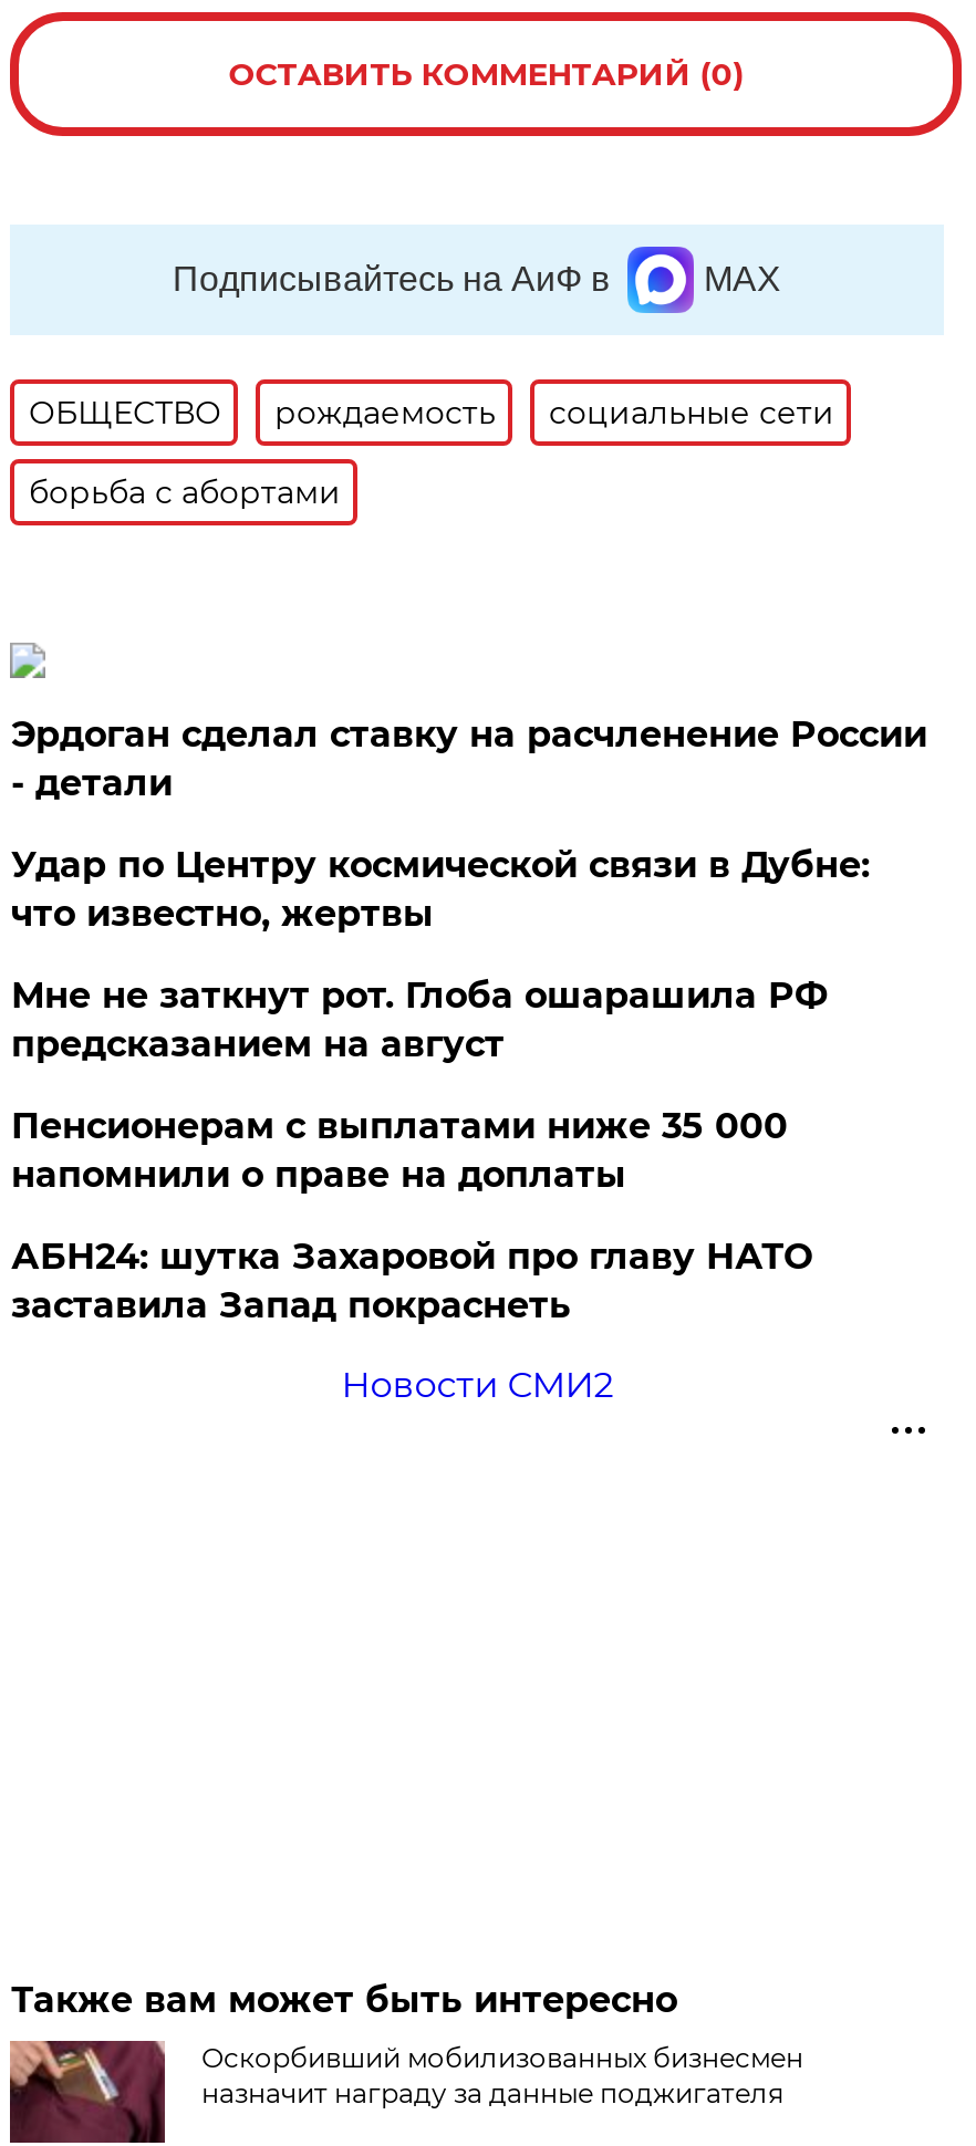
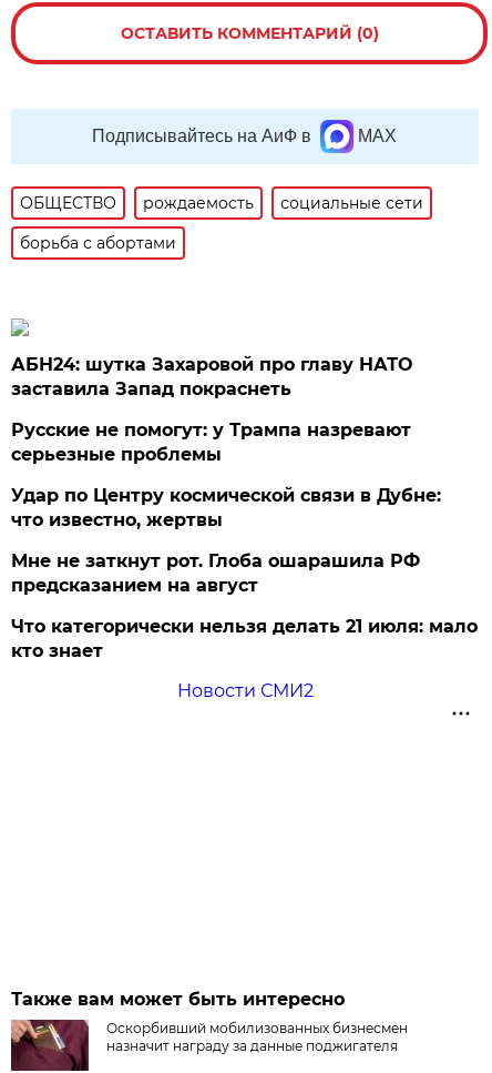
- Эрдоган сделал ставку на расчленение России
- - детали
+ Русские не помогут: у Трампа назревают
+ серьезные проблемы

moved down: Удар по Центру космической связи в Дубне: | что известно, жертвы | Мне не заткнут рот. Глоба ошарашила РФ | предсказанием на август

- Пенсионерам с выплатами ниже 35 000
- напомнили о праве на доплаты
+ Что категорически нельзя делать 21 июля: мало
+ кто знает

moved up: АБН24: шутка Захаровой про главу НАТО | заставила Запад покраснеть
